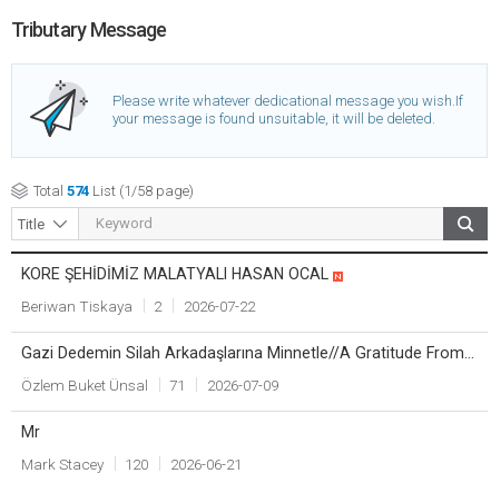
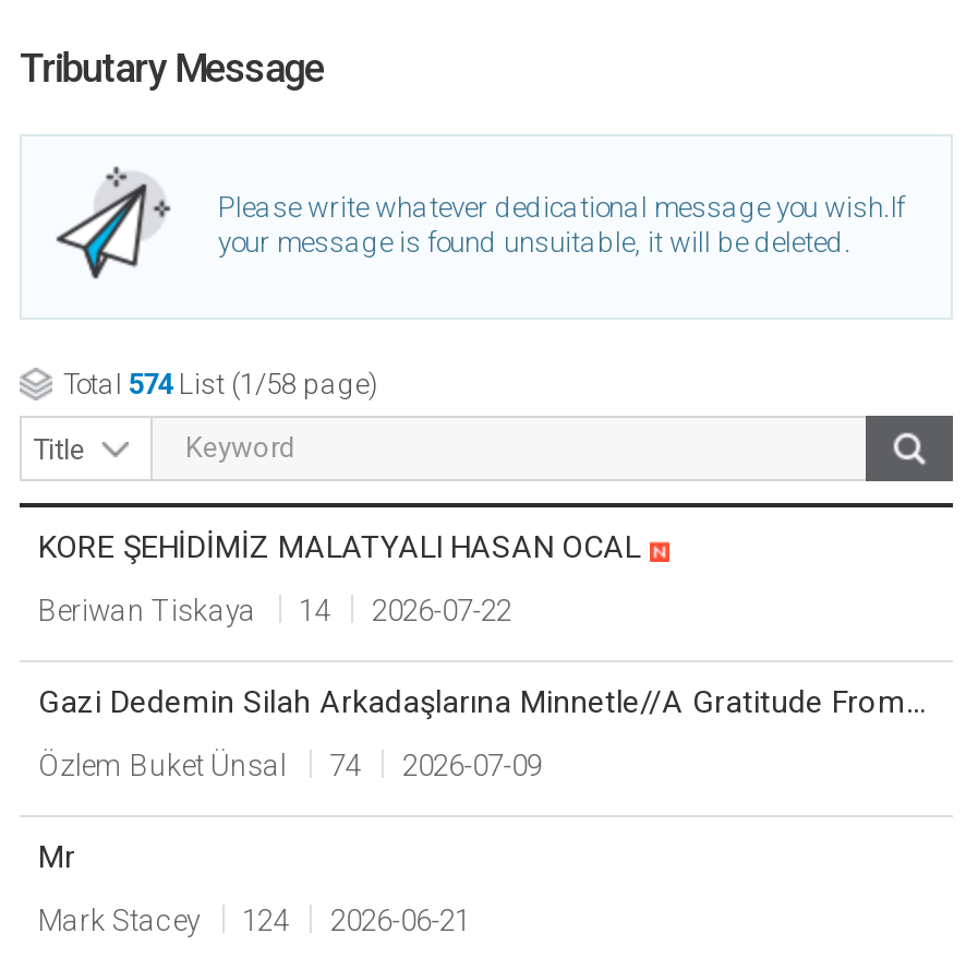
- Beriwan Tiskaya 2 2026-07-22
+ Beriwan Tiskaya 14 2026-07-22

- Özlem Buket Ünsal 71 2026-07-09
+ Özlem Buket Ünsal 74 2026-07-09

- Mark Stacey 120 2026-06-21
+ Mark Stacey 124 2026-06-21
